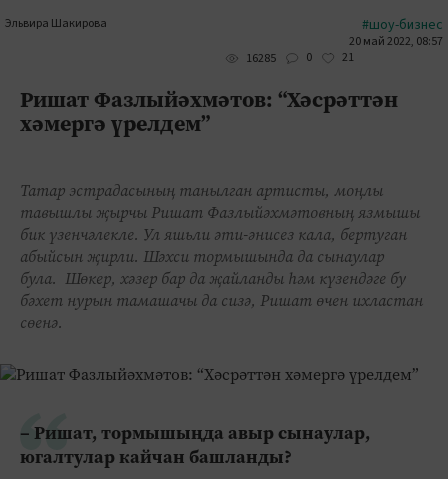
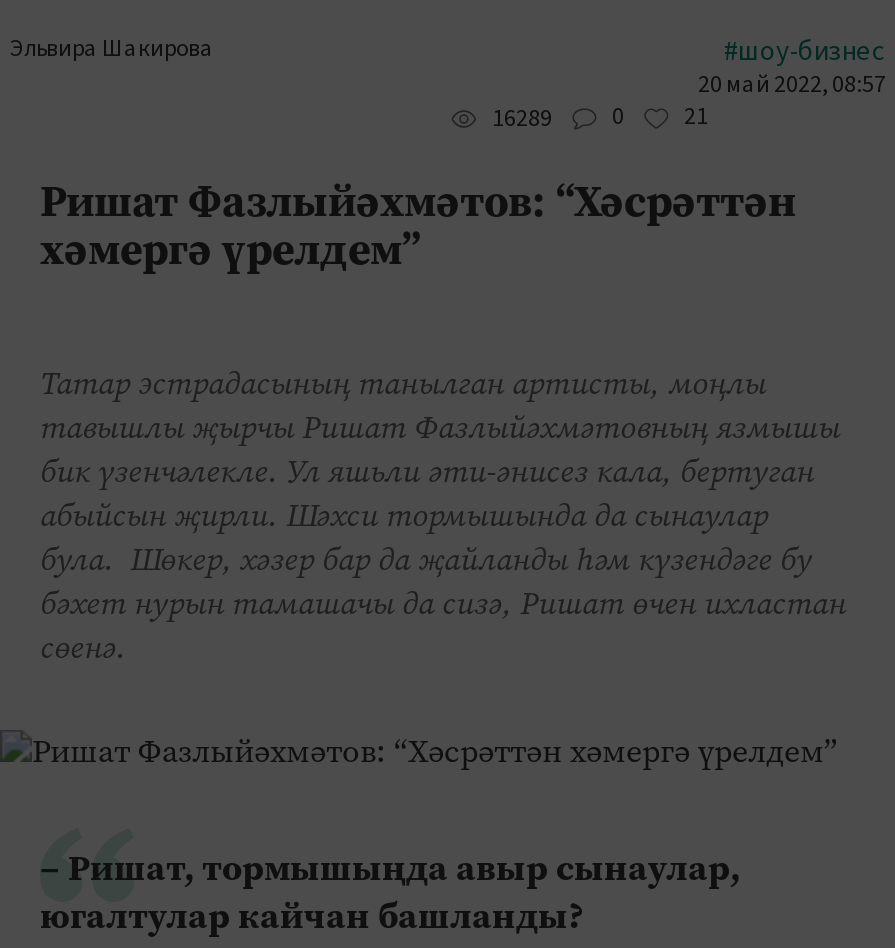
- 16285 0 21
+ 16289 0 21
